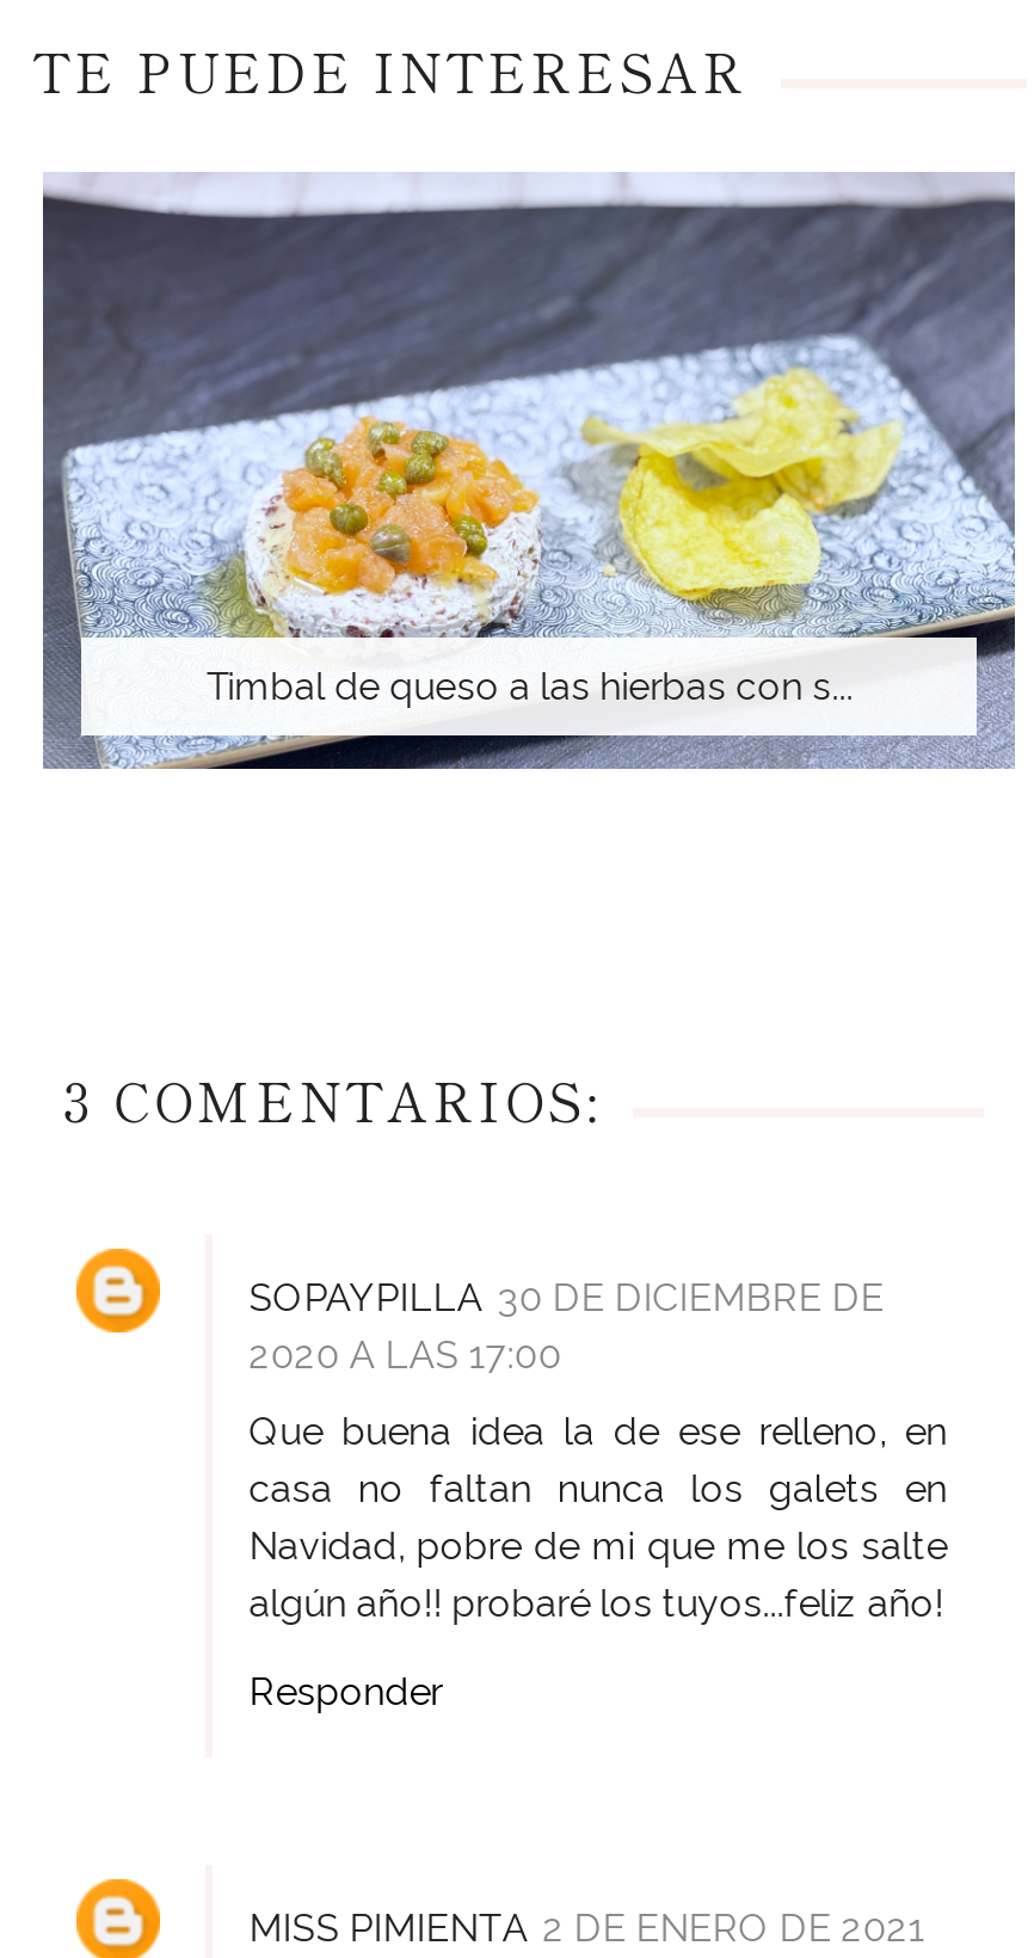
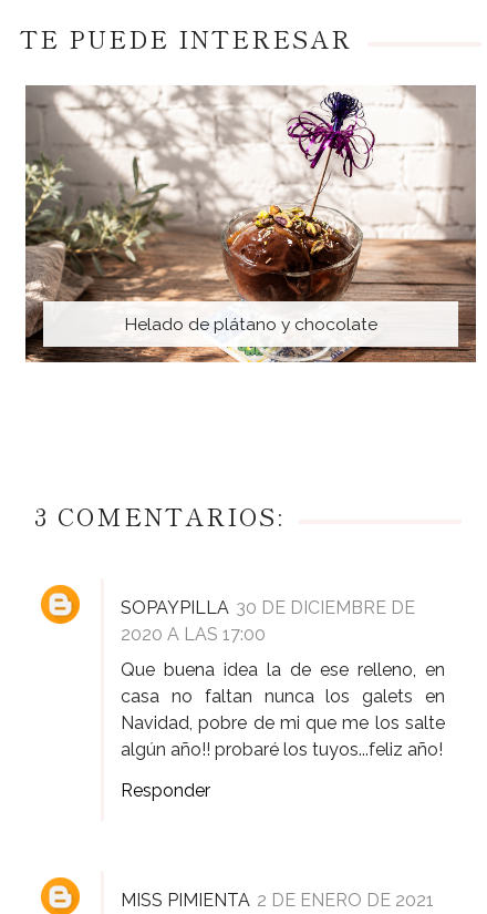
- [image]
- Timbal de queso a las hierbas con s...
+ [image]
+ Helado de plátano y chocolate
